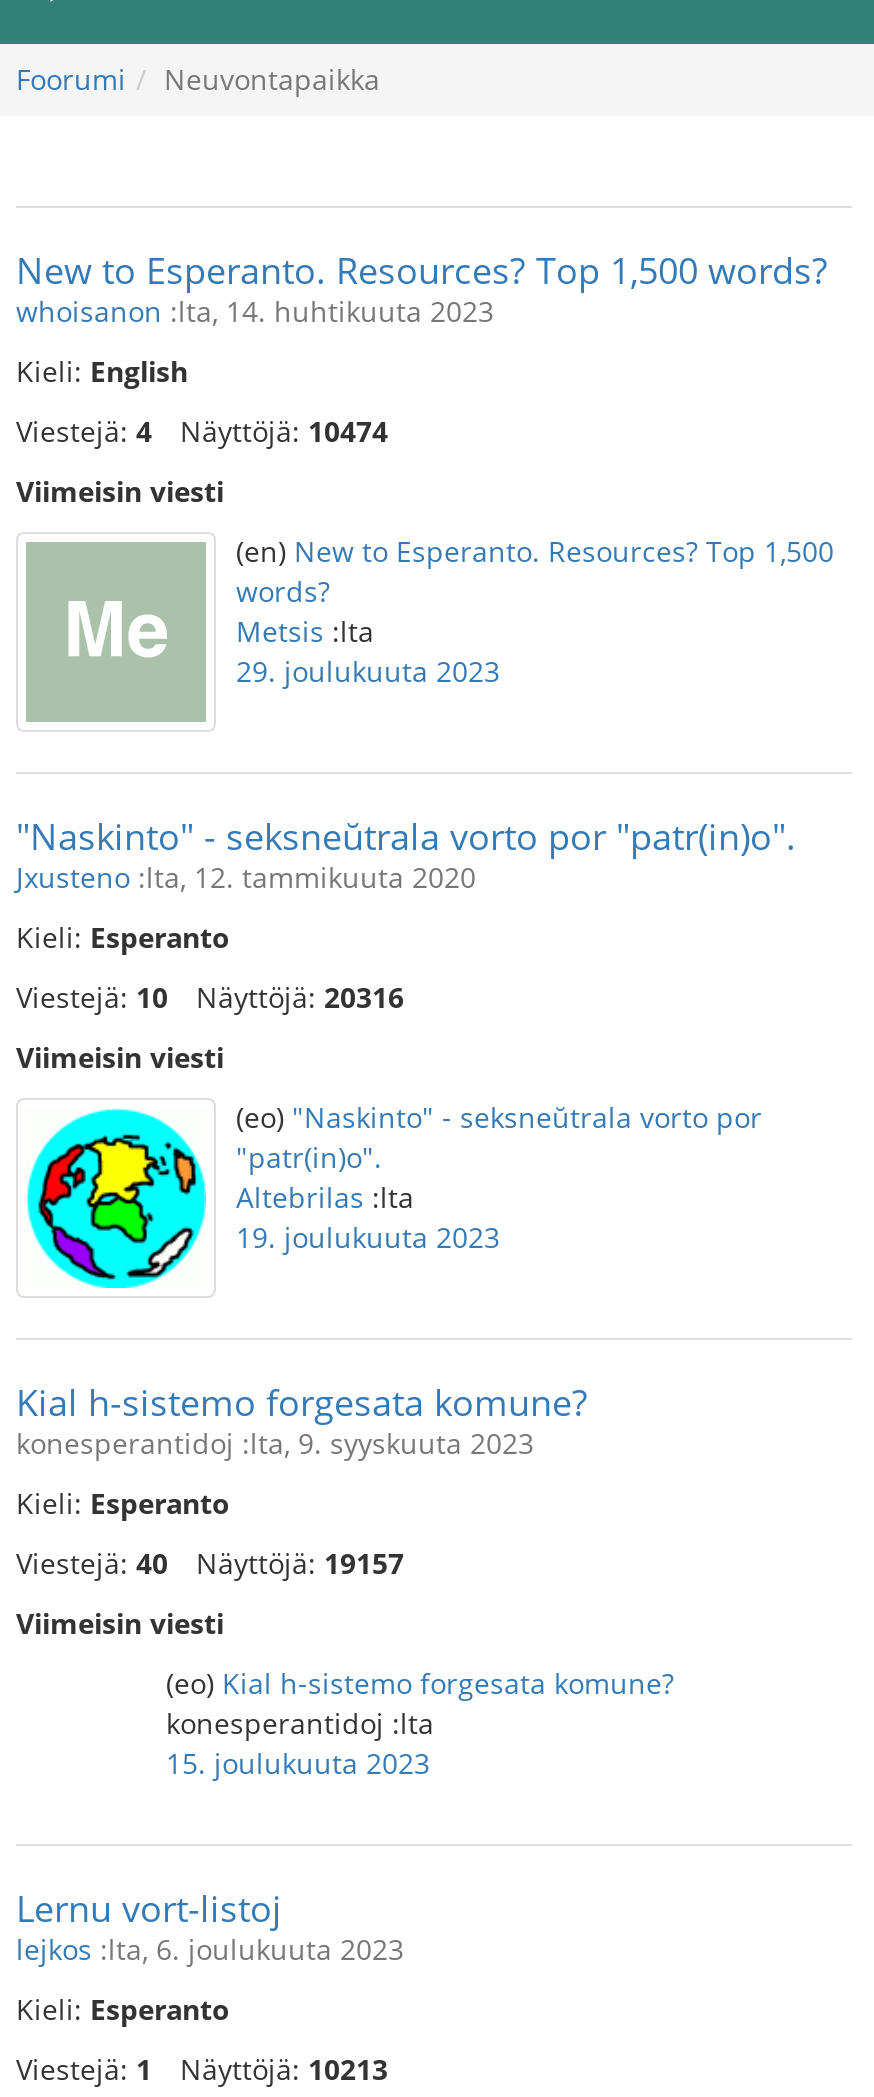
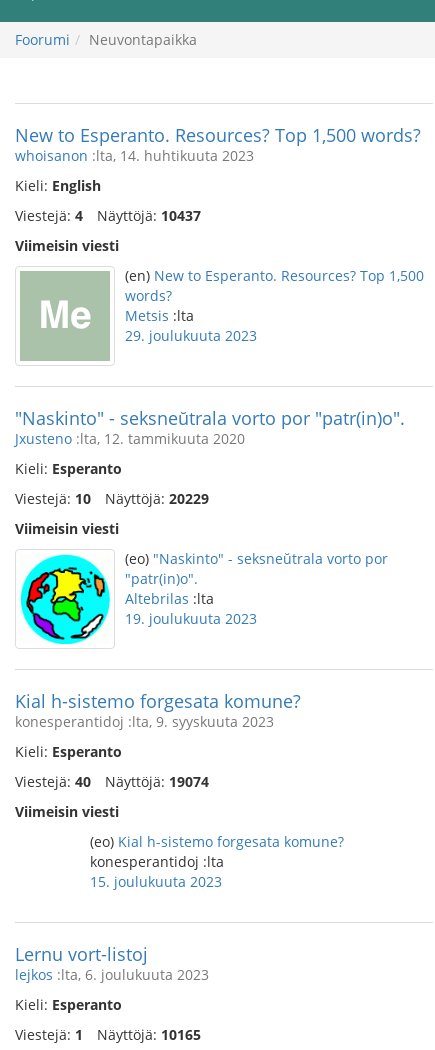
- Viestejä: 4 Näyttöjä: 10474
+ Viestejä: 4 Näyttöjä: 10437

- Viestejä: 10 Näyttöjä: 20316
+ Viestejä: 10 Näyttöjä: 20229

- Viestejä: 40 Näyttöjä: 19157
+ Viestejä: 40 Näyttöjä: 19074

- Viestejä: 1 Näyttöjä: 10213
+ Viestejä: 1 Näyttöjä: 10165
